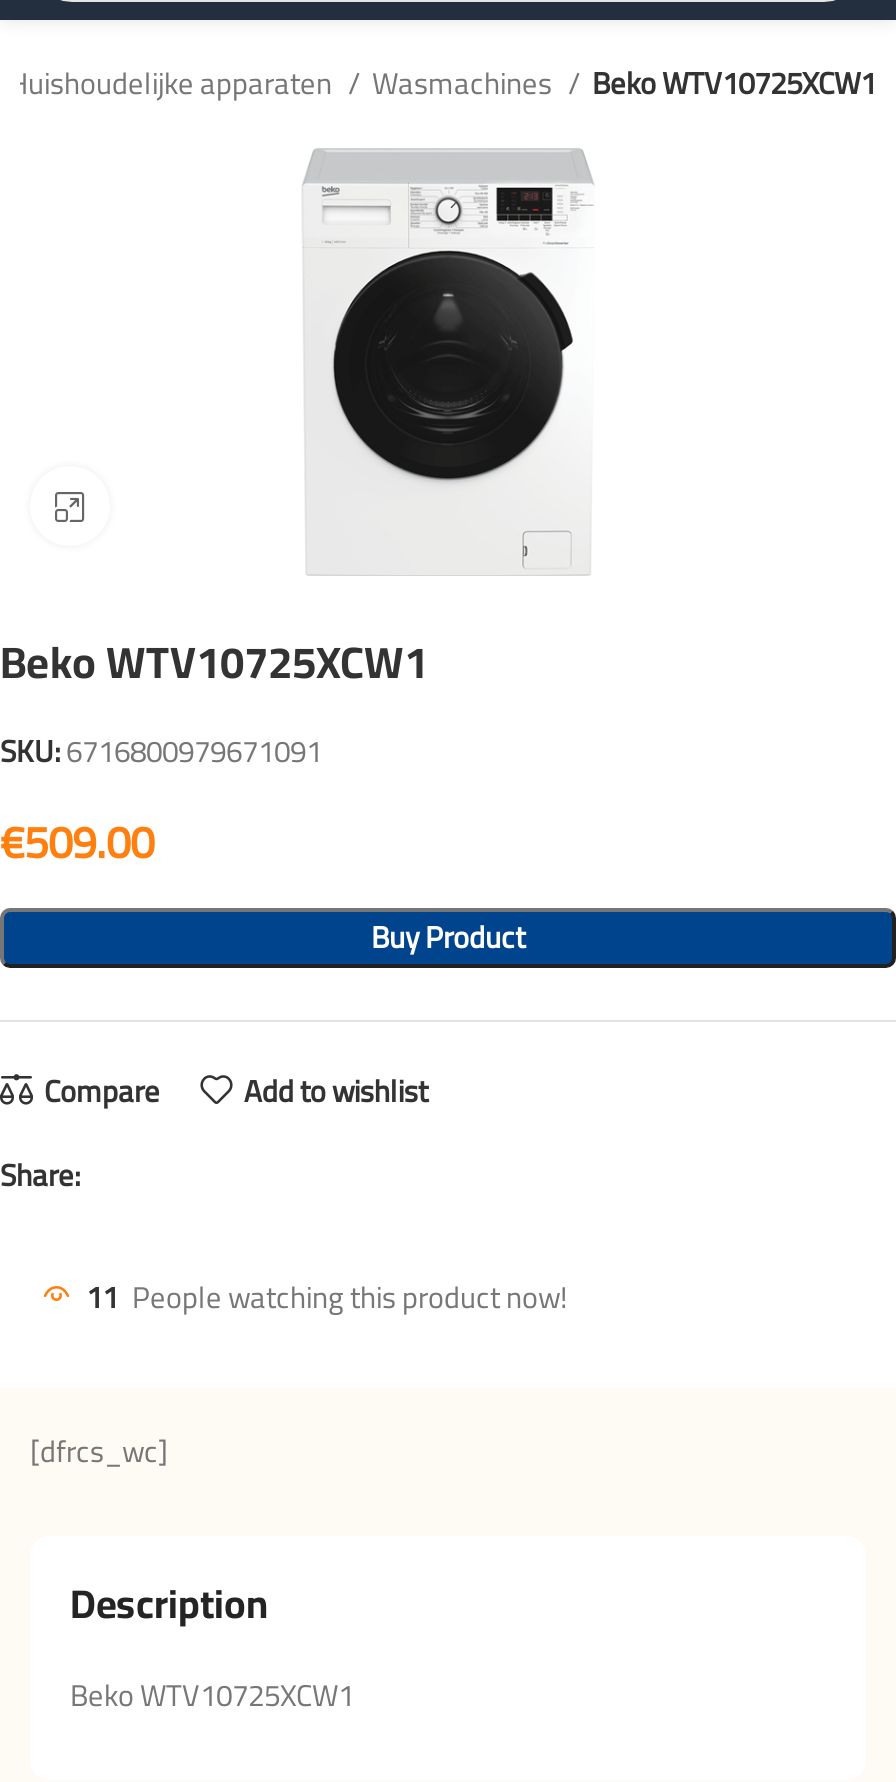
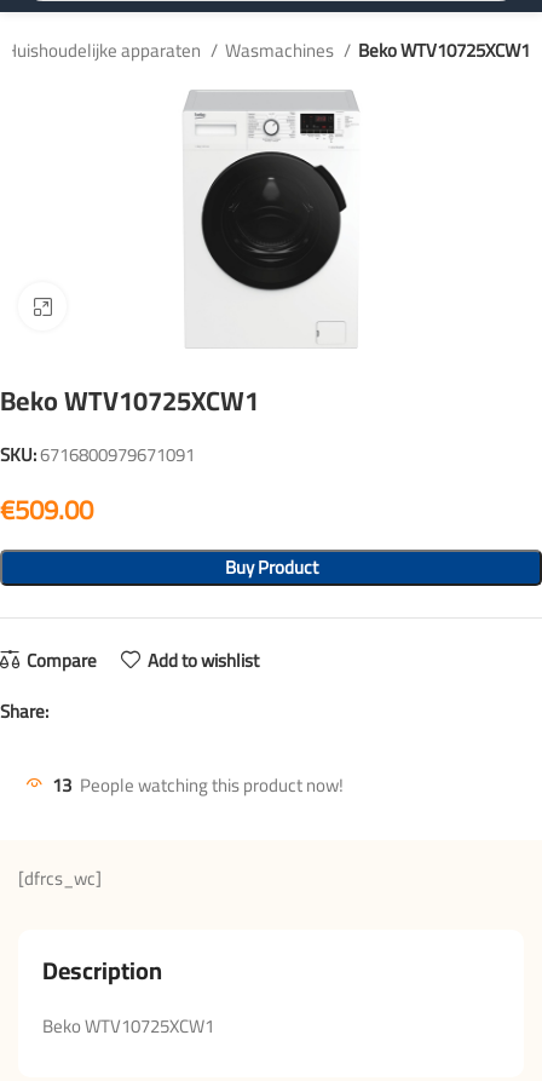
- 11 People watching this product now!
+ 13 People watching this product now!
